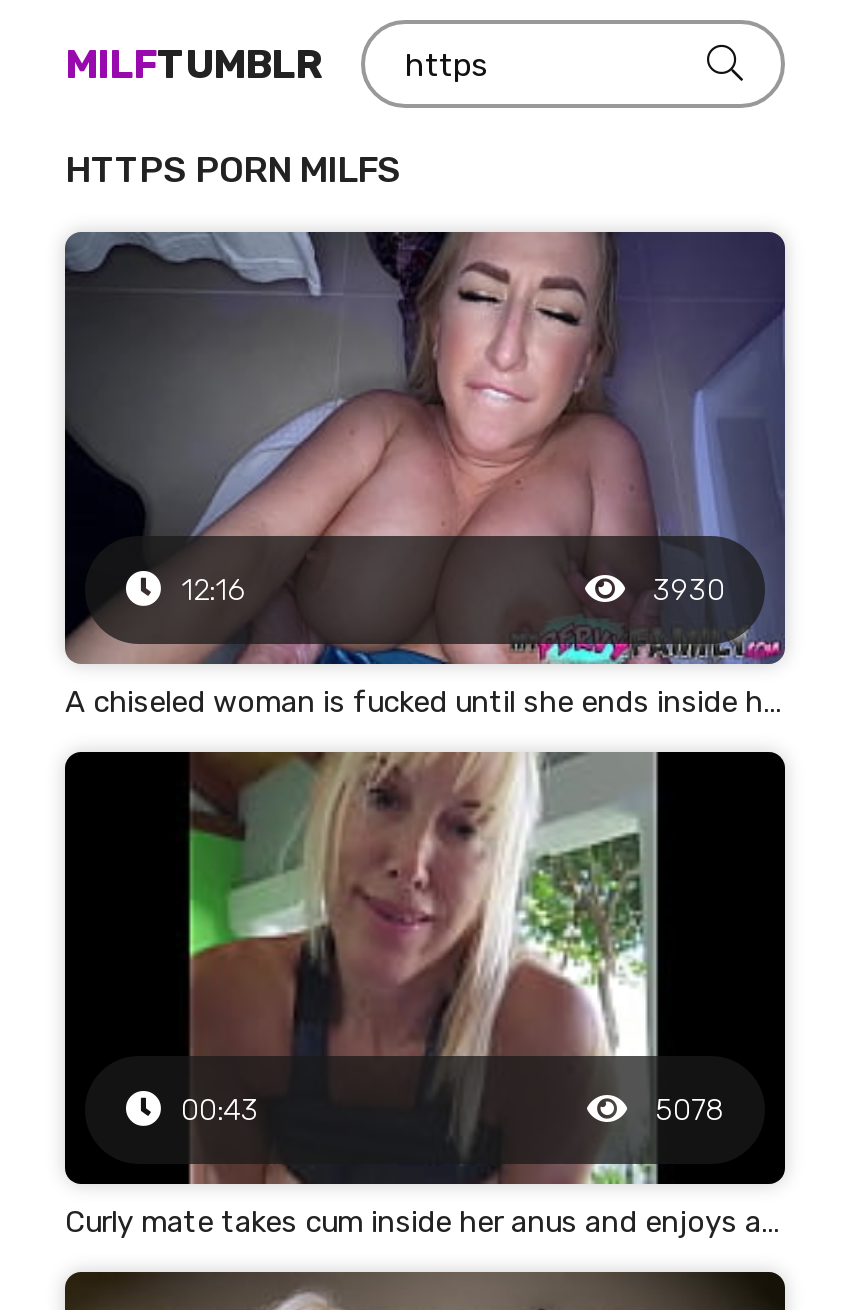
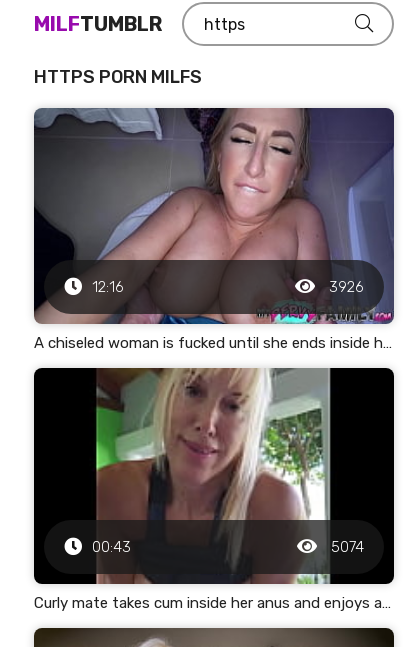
- 3930
+ 3926

- 5078
+ 5074
